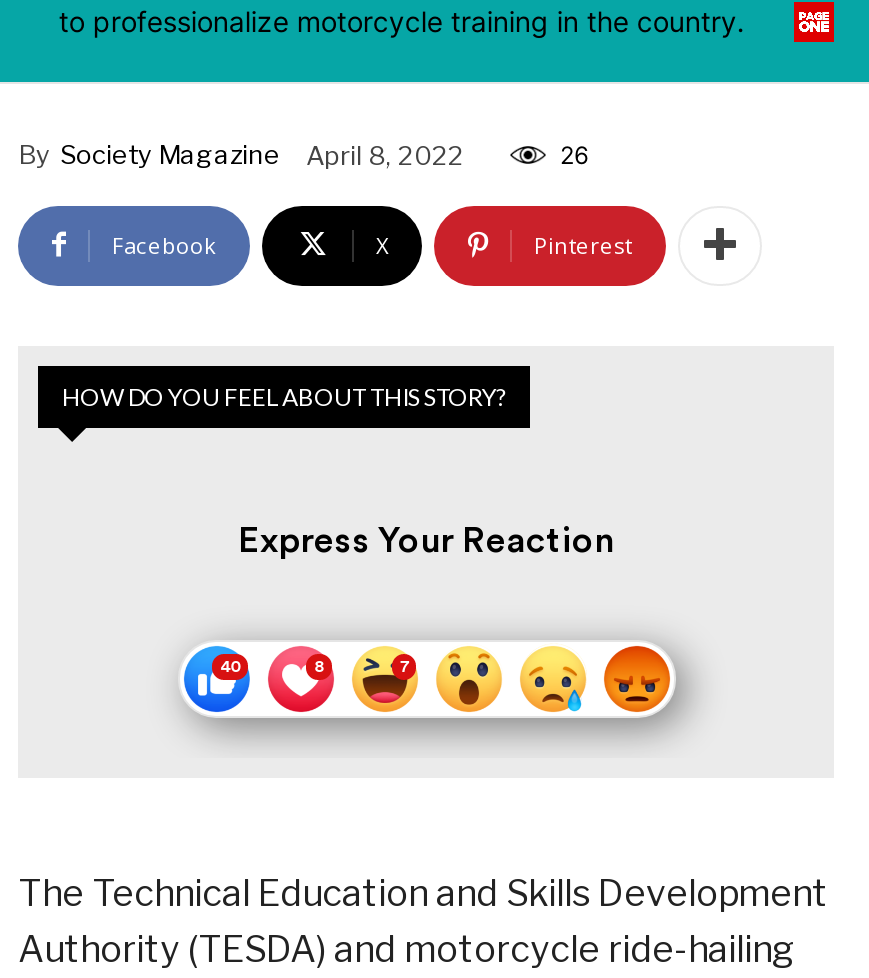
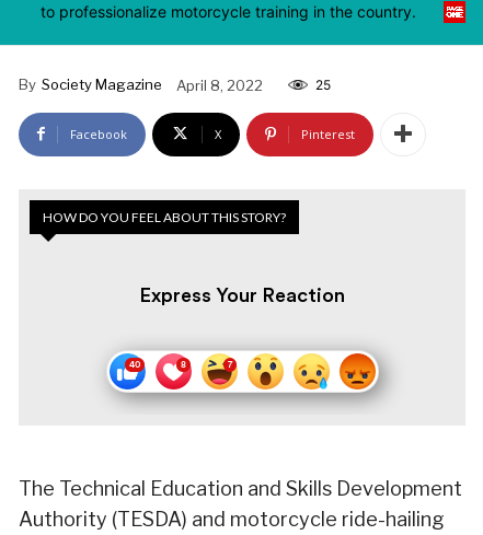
- 26
+ 25
